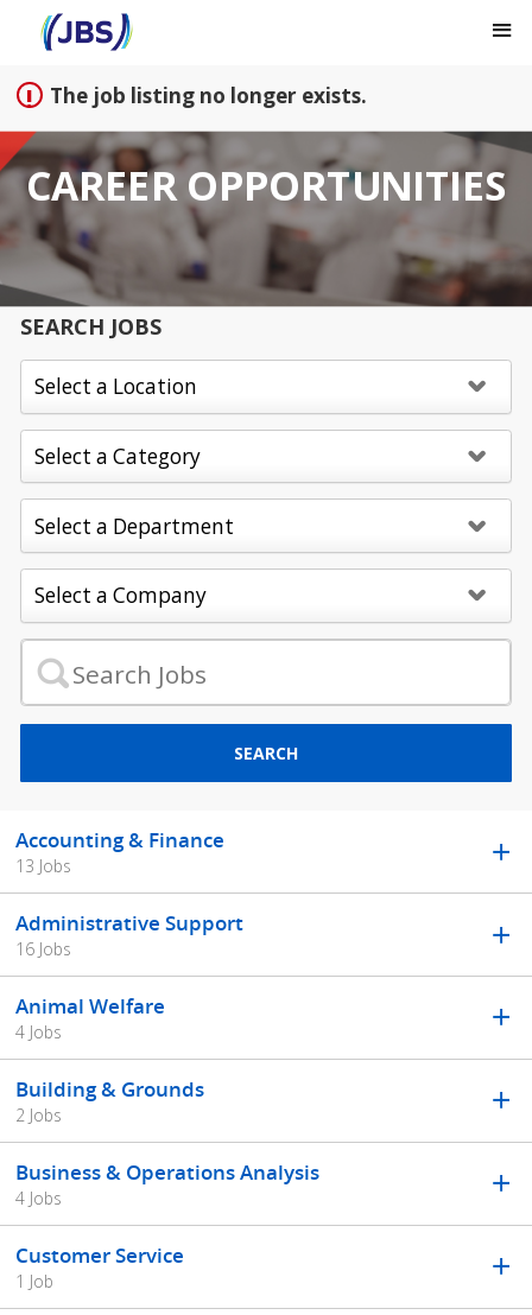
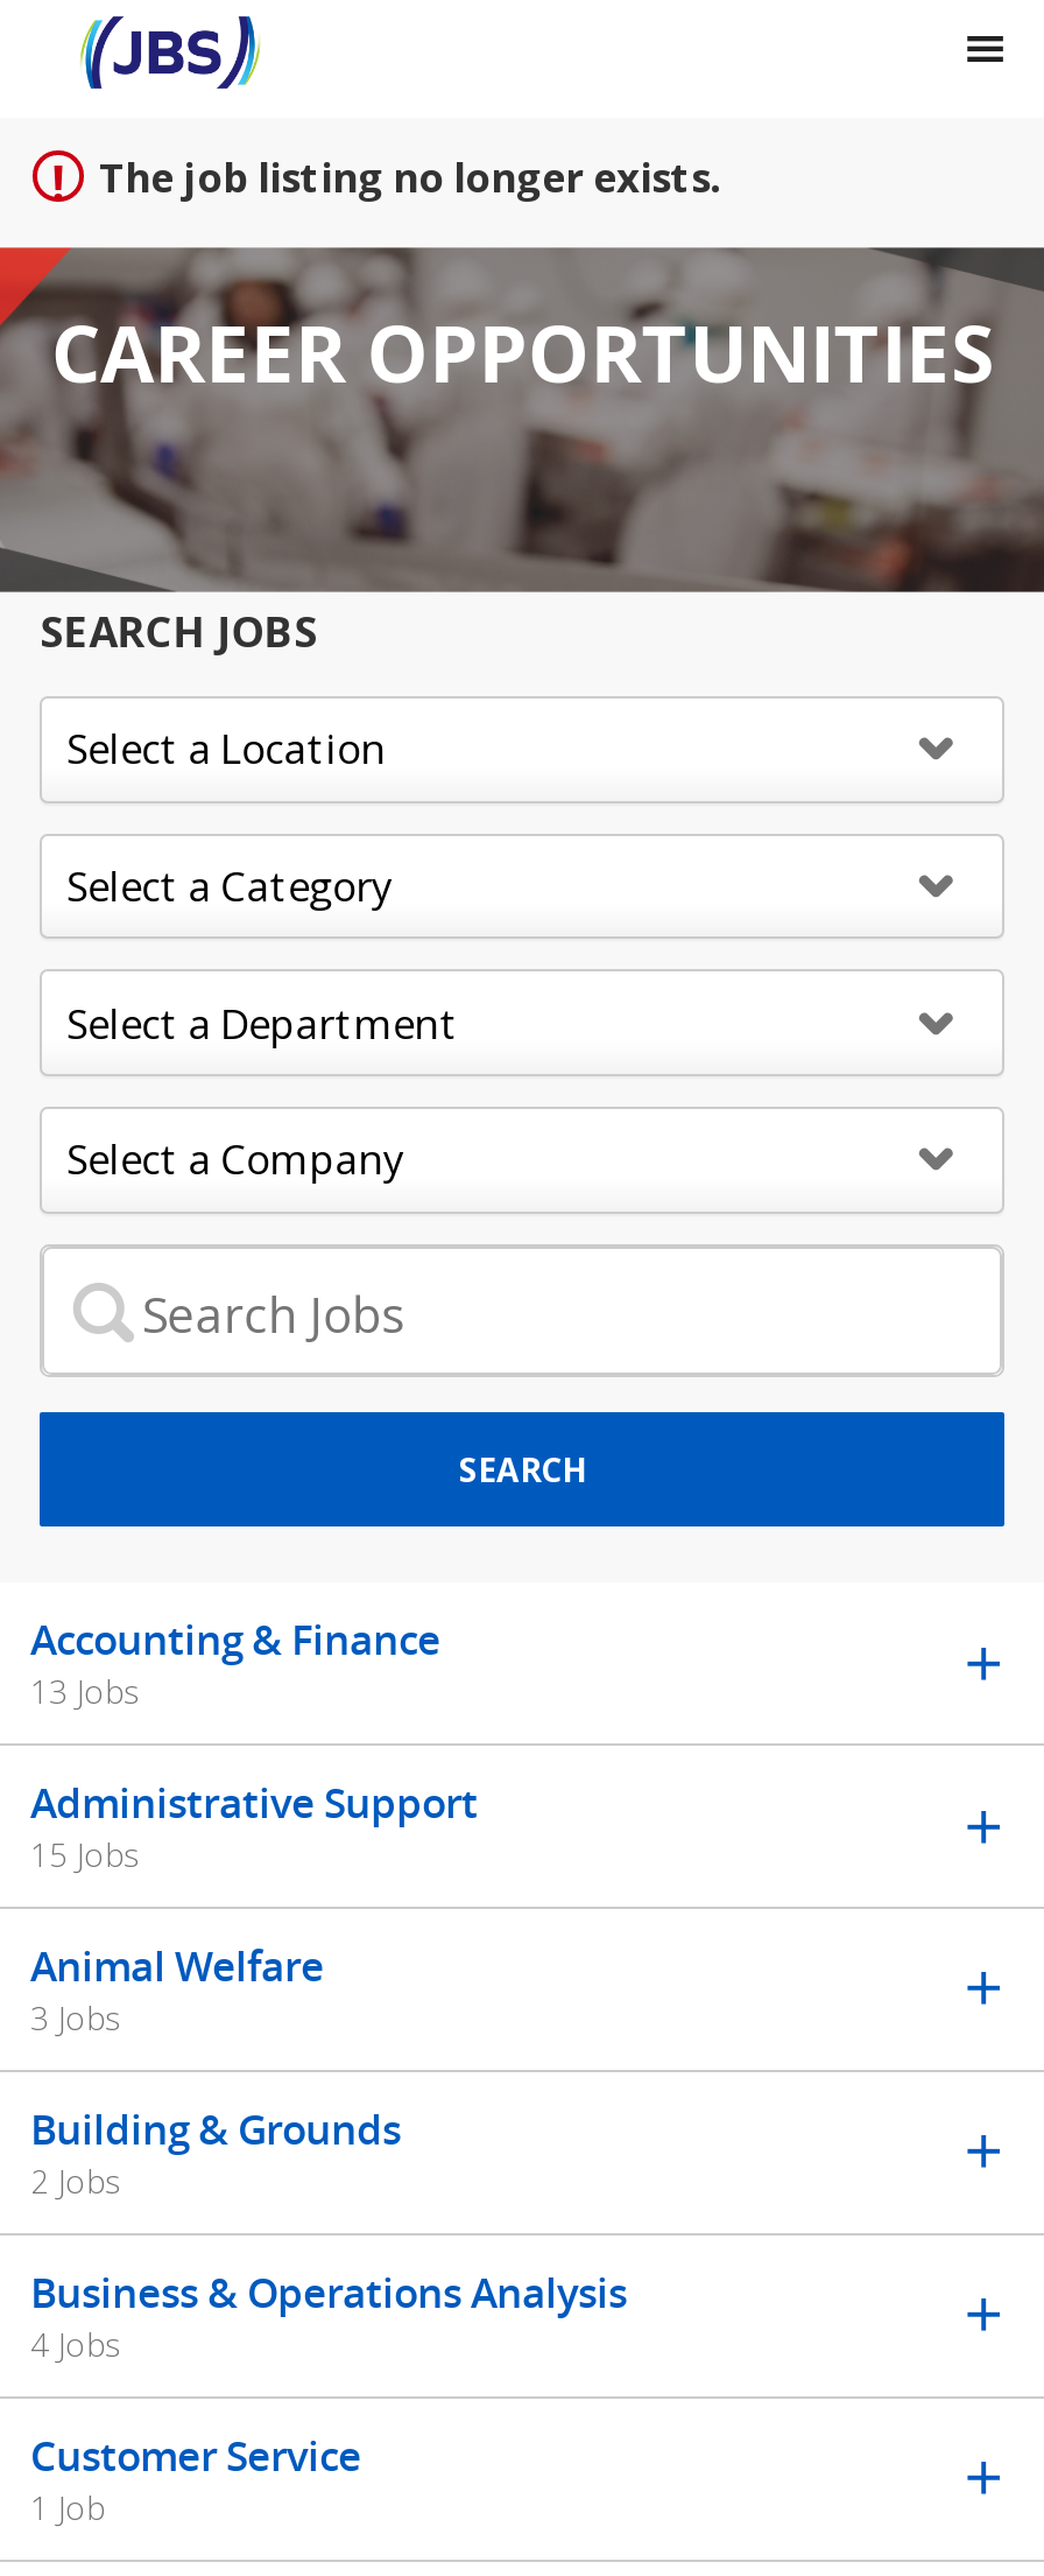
- 16 Jobs
+ 15 Jobs

- 4 Jobs
+ 3 Jobs
